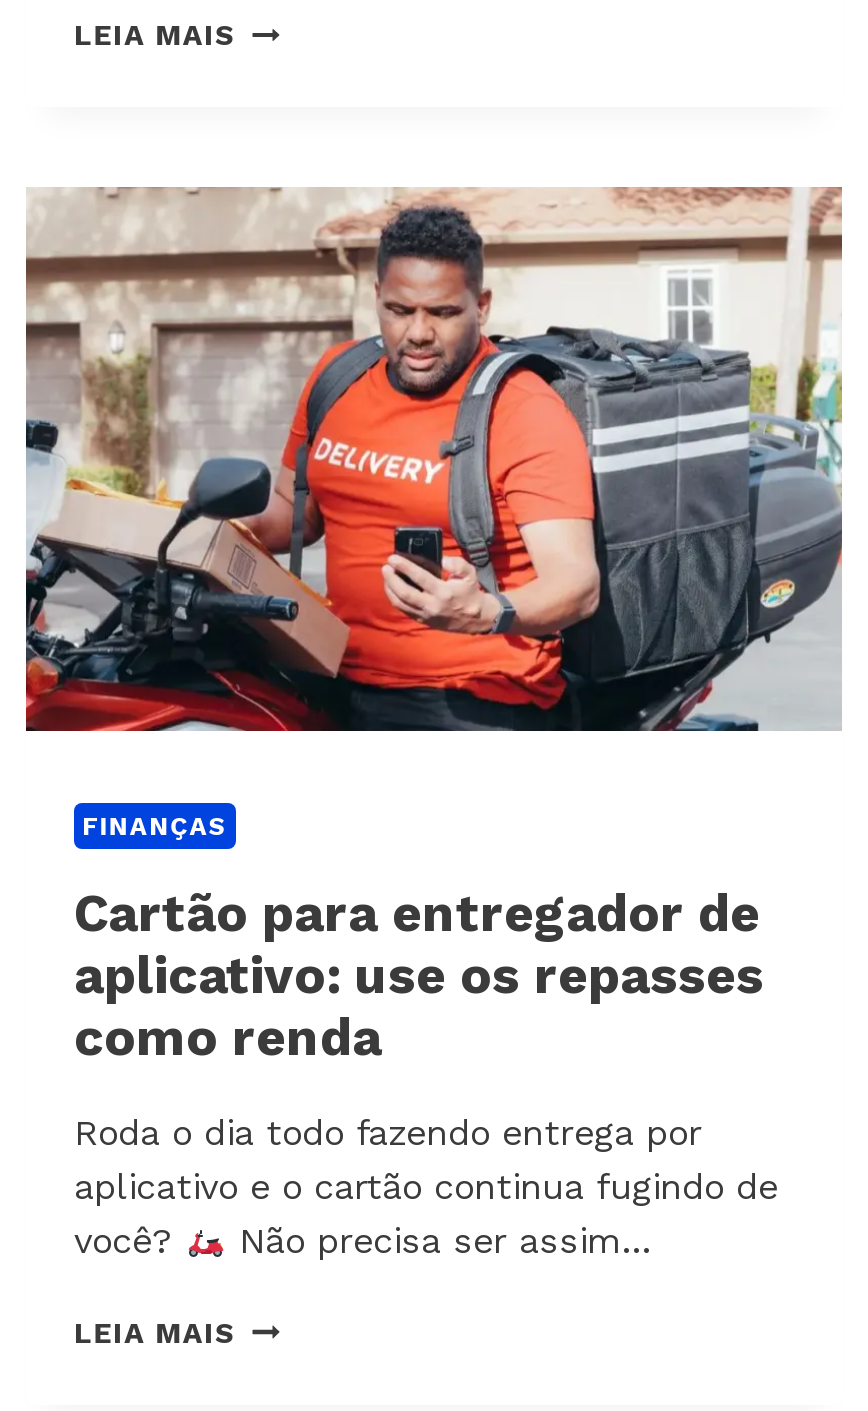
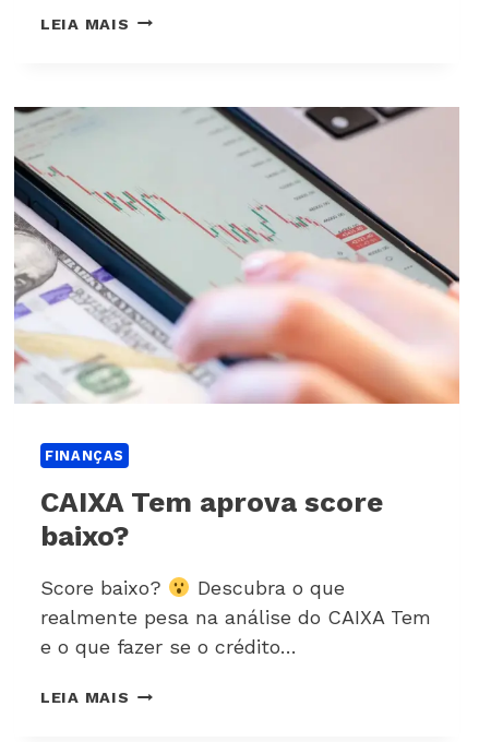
- [image]
+ [image]

- Cartão para entregador de
- aplicativo: use os repasses
- como renda
+ CAIXA Tem aprova score
+ baixo?

- Roda o dia todo fazendo entrega por
- aplicativo e o cartão continua fugindo de
- você?
- Não precisa ser assim…
+ Score baixo?
+ Descubra o que
+ realmente pesa na análise do CAIXA Tem
+ e o que fazer se o crédito…
